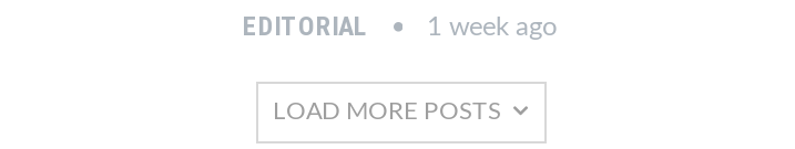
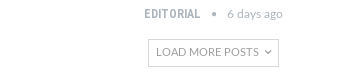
- EDITORIAL 1 week ago
+ EDITORIAL 6 days ago
